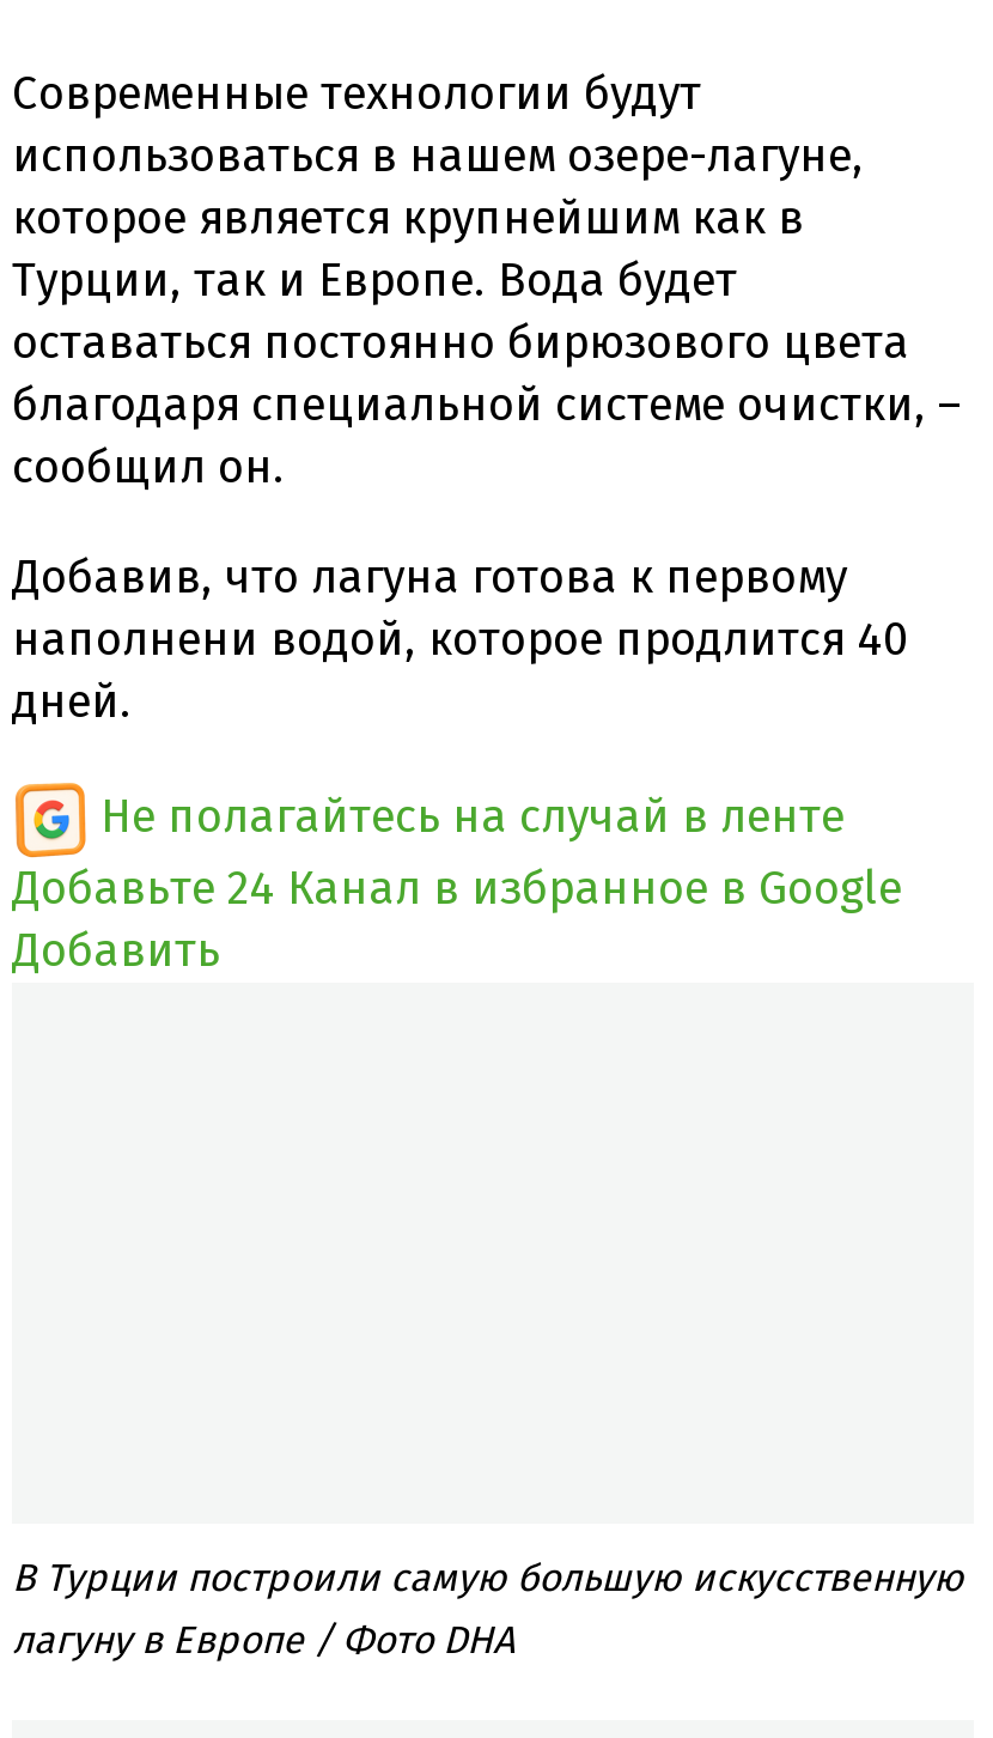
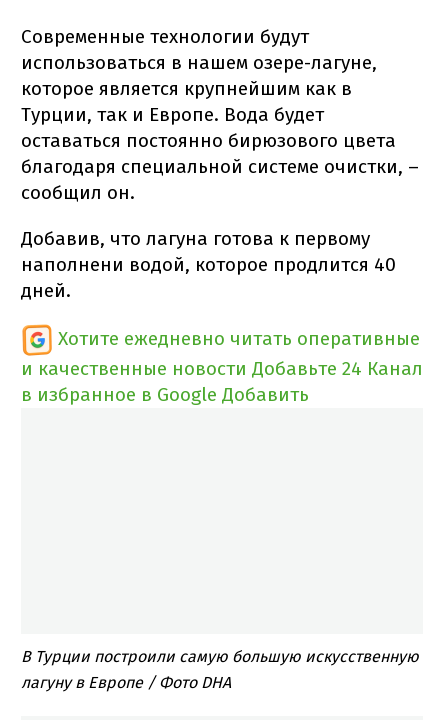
- Не полагайтесь на случай в ленте
- Добавьте 24 Канал в избранное в Google
- Добавить
+ Хотите ежедневно читать оперативные
+ и качественные новости Добавьте 24 Канал
+ в избранное в Google Добавить
